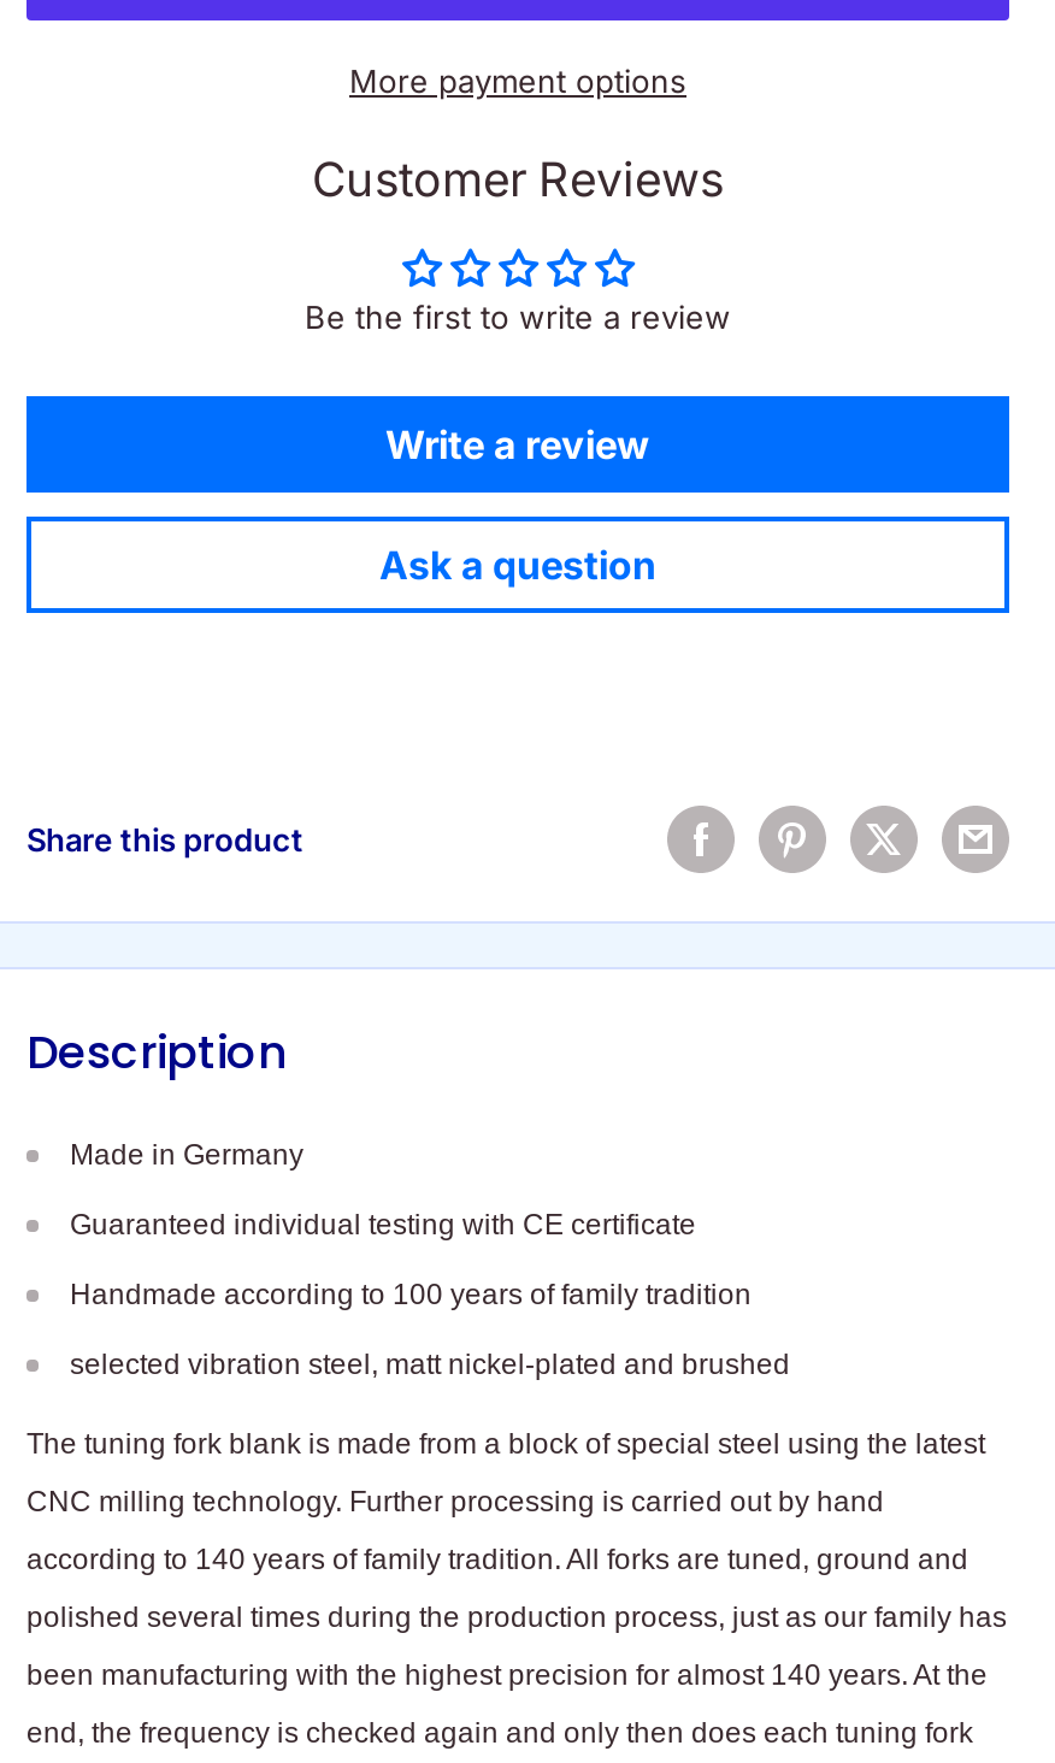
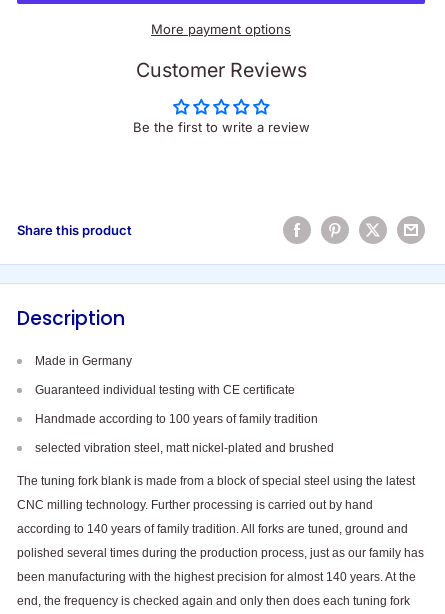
- Write a review
- Ask a question
